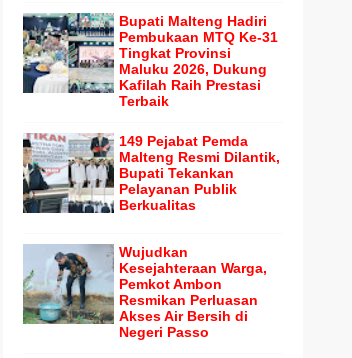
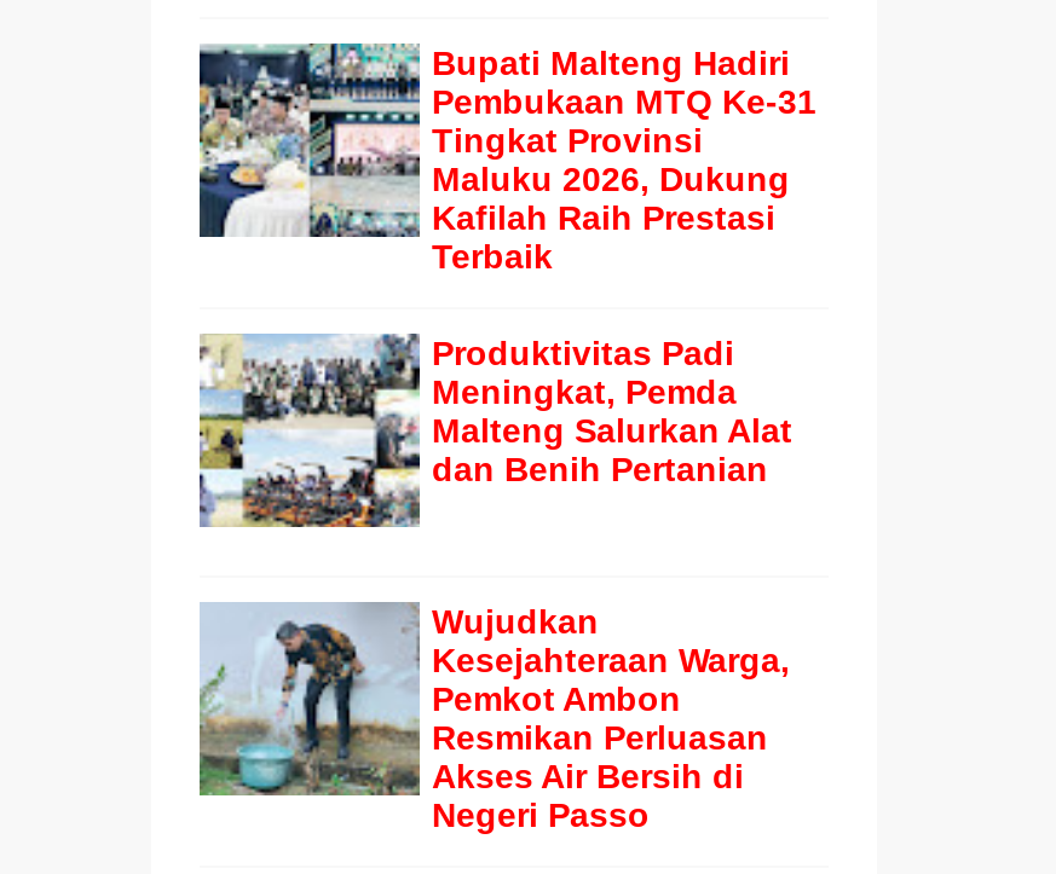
- [image]
- 149 Pejabat Pemda
- Malteng Resmi Dilantik,
- Bupati Tekankan
- Pelayanan Publik
- Berkualitas
+ [image]
+ Produktivitas Padi
+ Meningkat, Pemda
+ Malteng Salurkan Alat
+ dan Benih Pertanian
